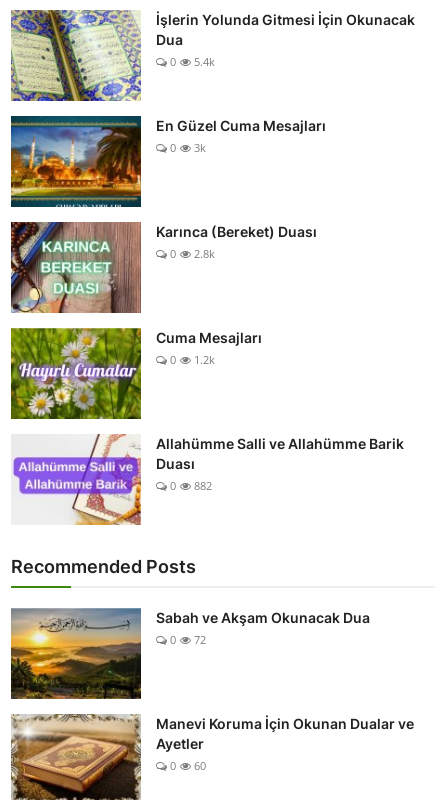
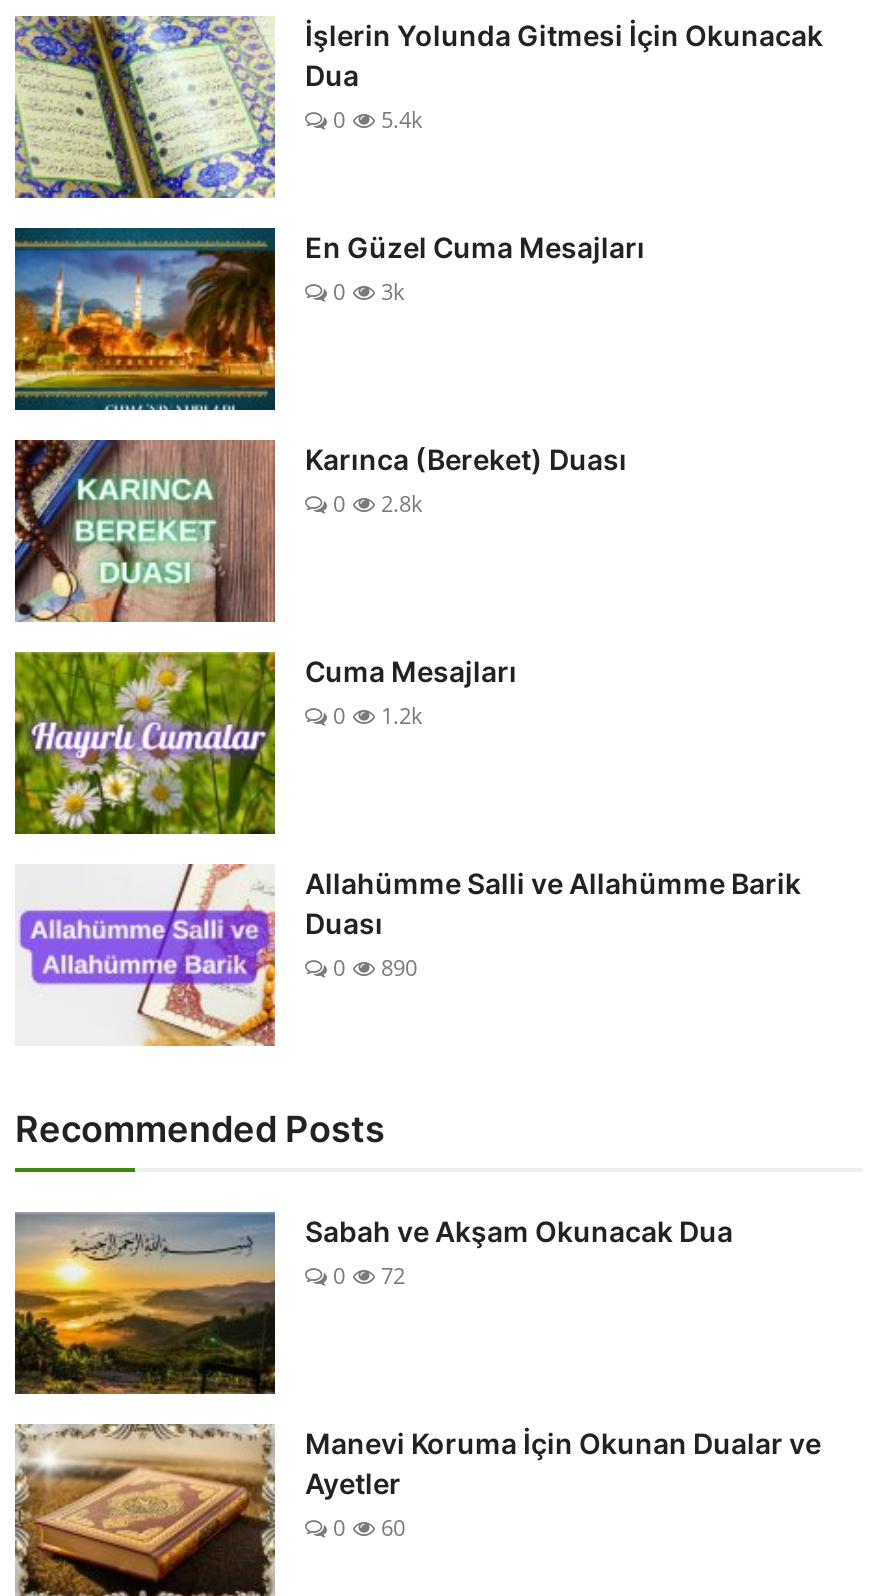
- 0 882
+ 0 890
